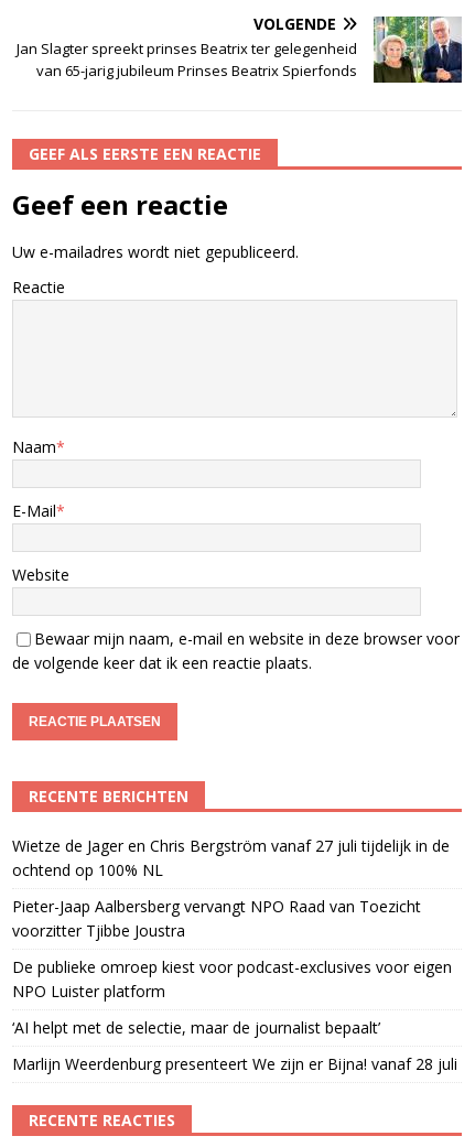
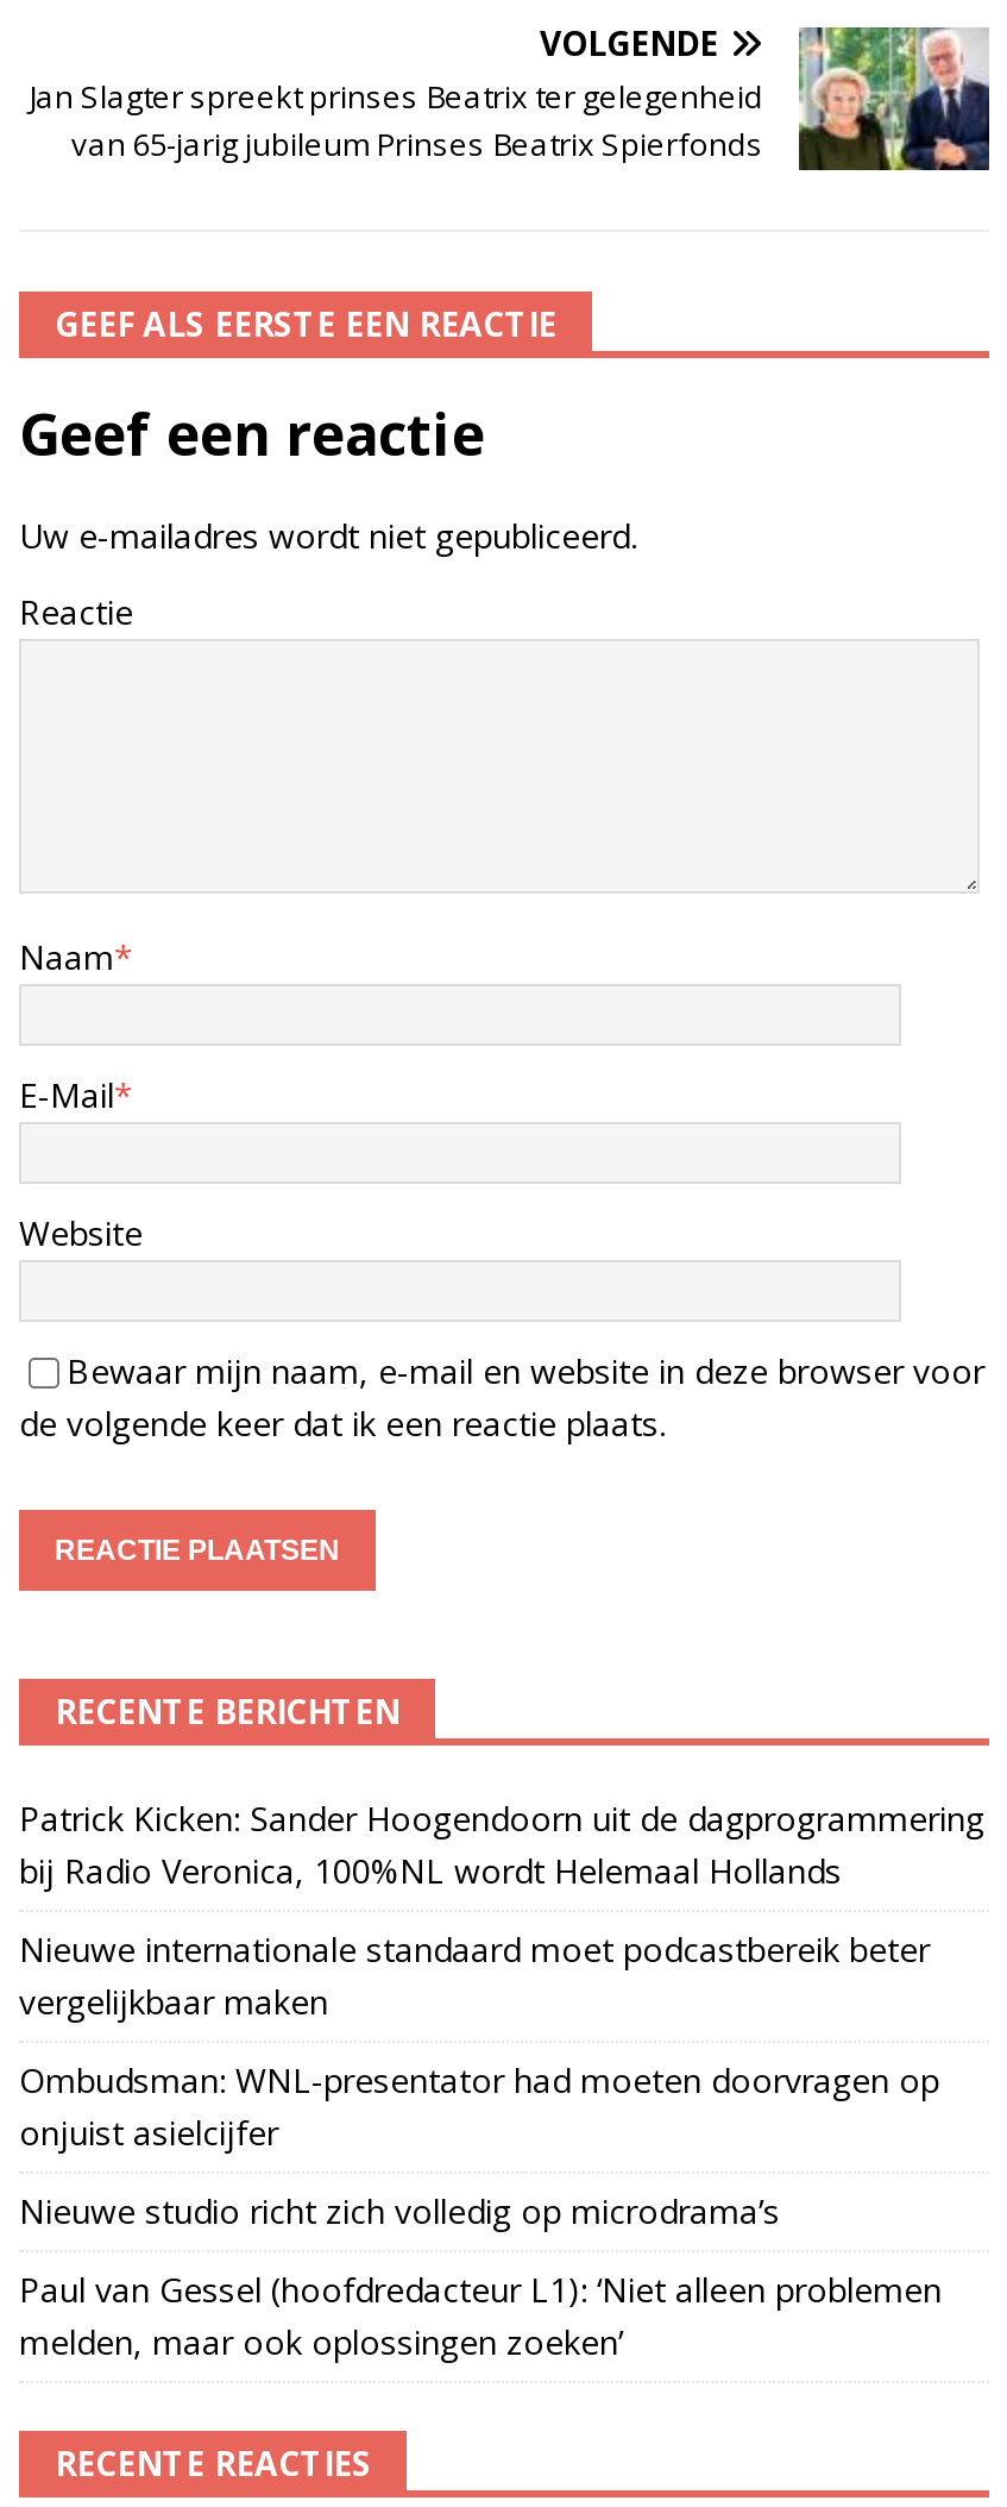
- Wietze de Jager en Chris Bergström vanaf 27 juli tijdelijk in de
- ochtend op 100% NL
+ Patrick Kicken: Sander Hoogendoorn uit de dagprogrammering
+ bij Radio Veronica, 100%NL wordt Helemaal Hollands

- Pieter-Jaap Aalbersberg vervangt NPO Raad van Toezicht
- voorzitter Tjibbe Joustra
+ Nieuwe internationale standaard moet podcastbereik beter
+ vergelijkbaar maken

- De publieke omroep kiest voor podcast-exclusives voor eigen
- NPO Luister platform
+ Ombudsman: WNL-presentator had moeten doorvragen op
+ onjuist asielcijfer

- ‘AI helpt met de selectie, maar de journalist bepaalt’
+ Nieuwe studio richt zich volledig op microdrama’s

- Marlijn Weerdenburg presenteert We zijn er Bijna! vanaf 28 juli
+ Paul van Gessel (hoofdredacteur L1): ‘Niet alleen problemen
+ melden, maar ook oplossingen zoeken’
